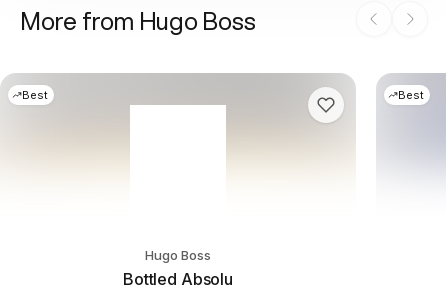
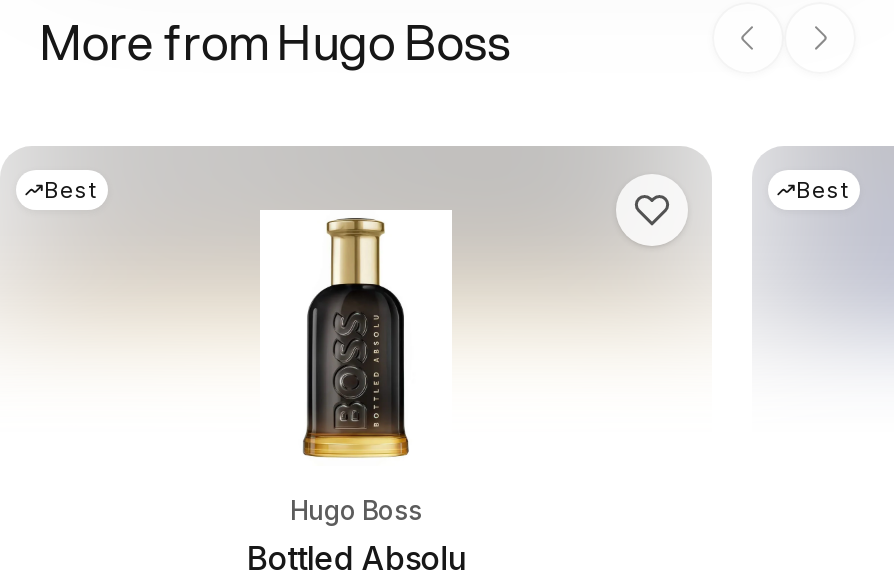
+ [image]
